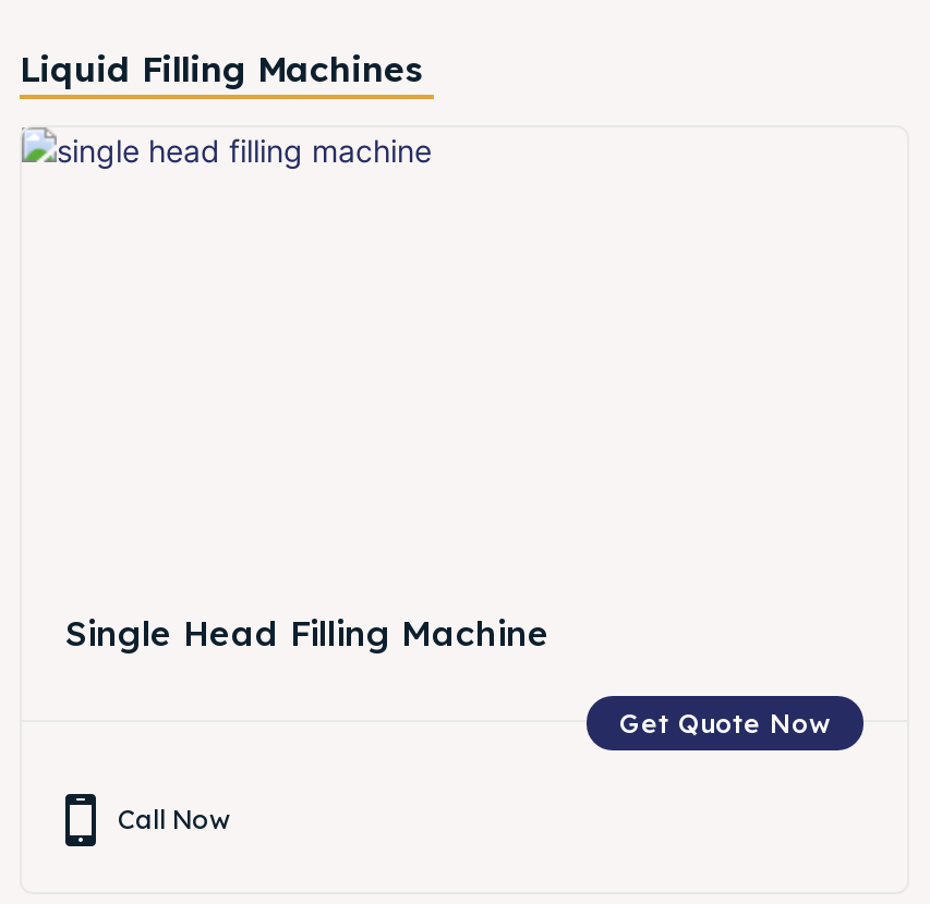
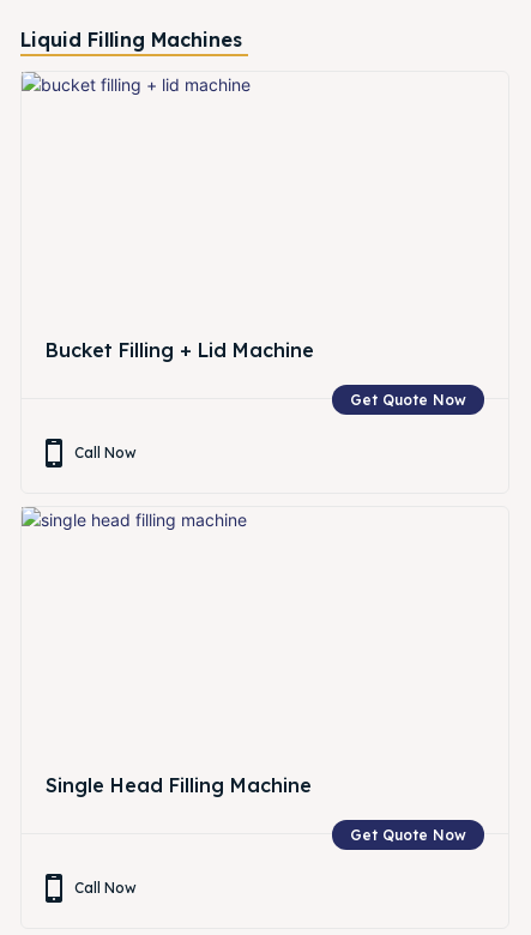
+ Bucket Filling + Lid Machine
+ Get Quote Now
+ Call Now
